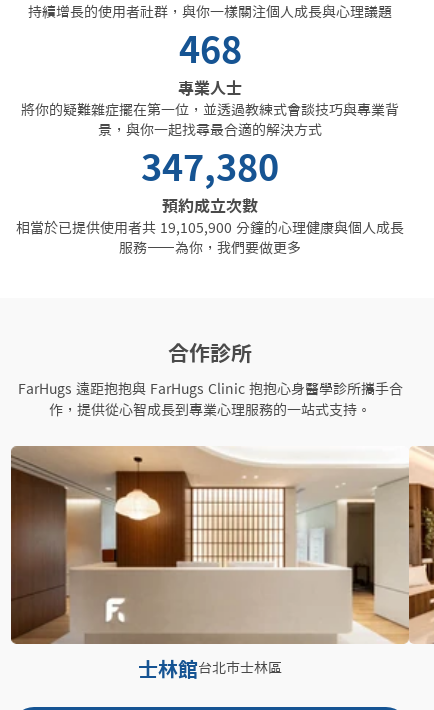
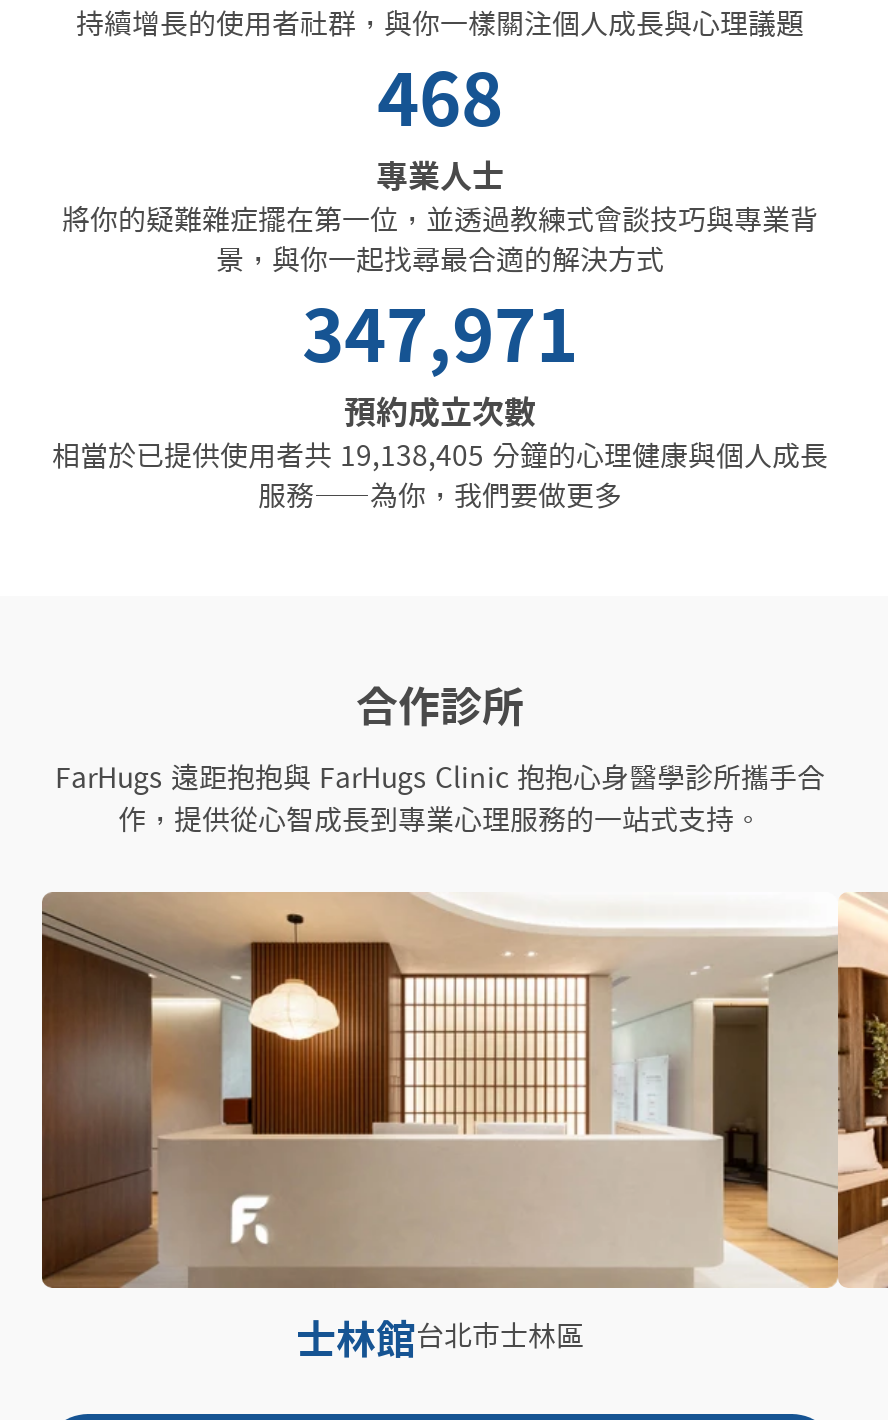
- 347,380
+ 347,971

- 相當於已提供使用者共19,105,900 分鐘的心理健康與個人成長
+ 相當於已提供使用者共19,138,405 分鐘的心理健康與個人成長
